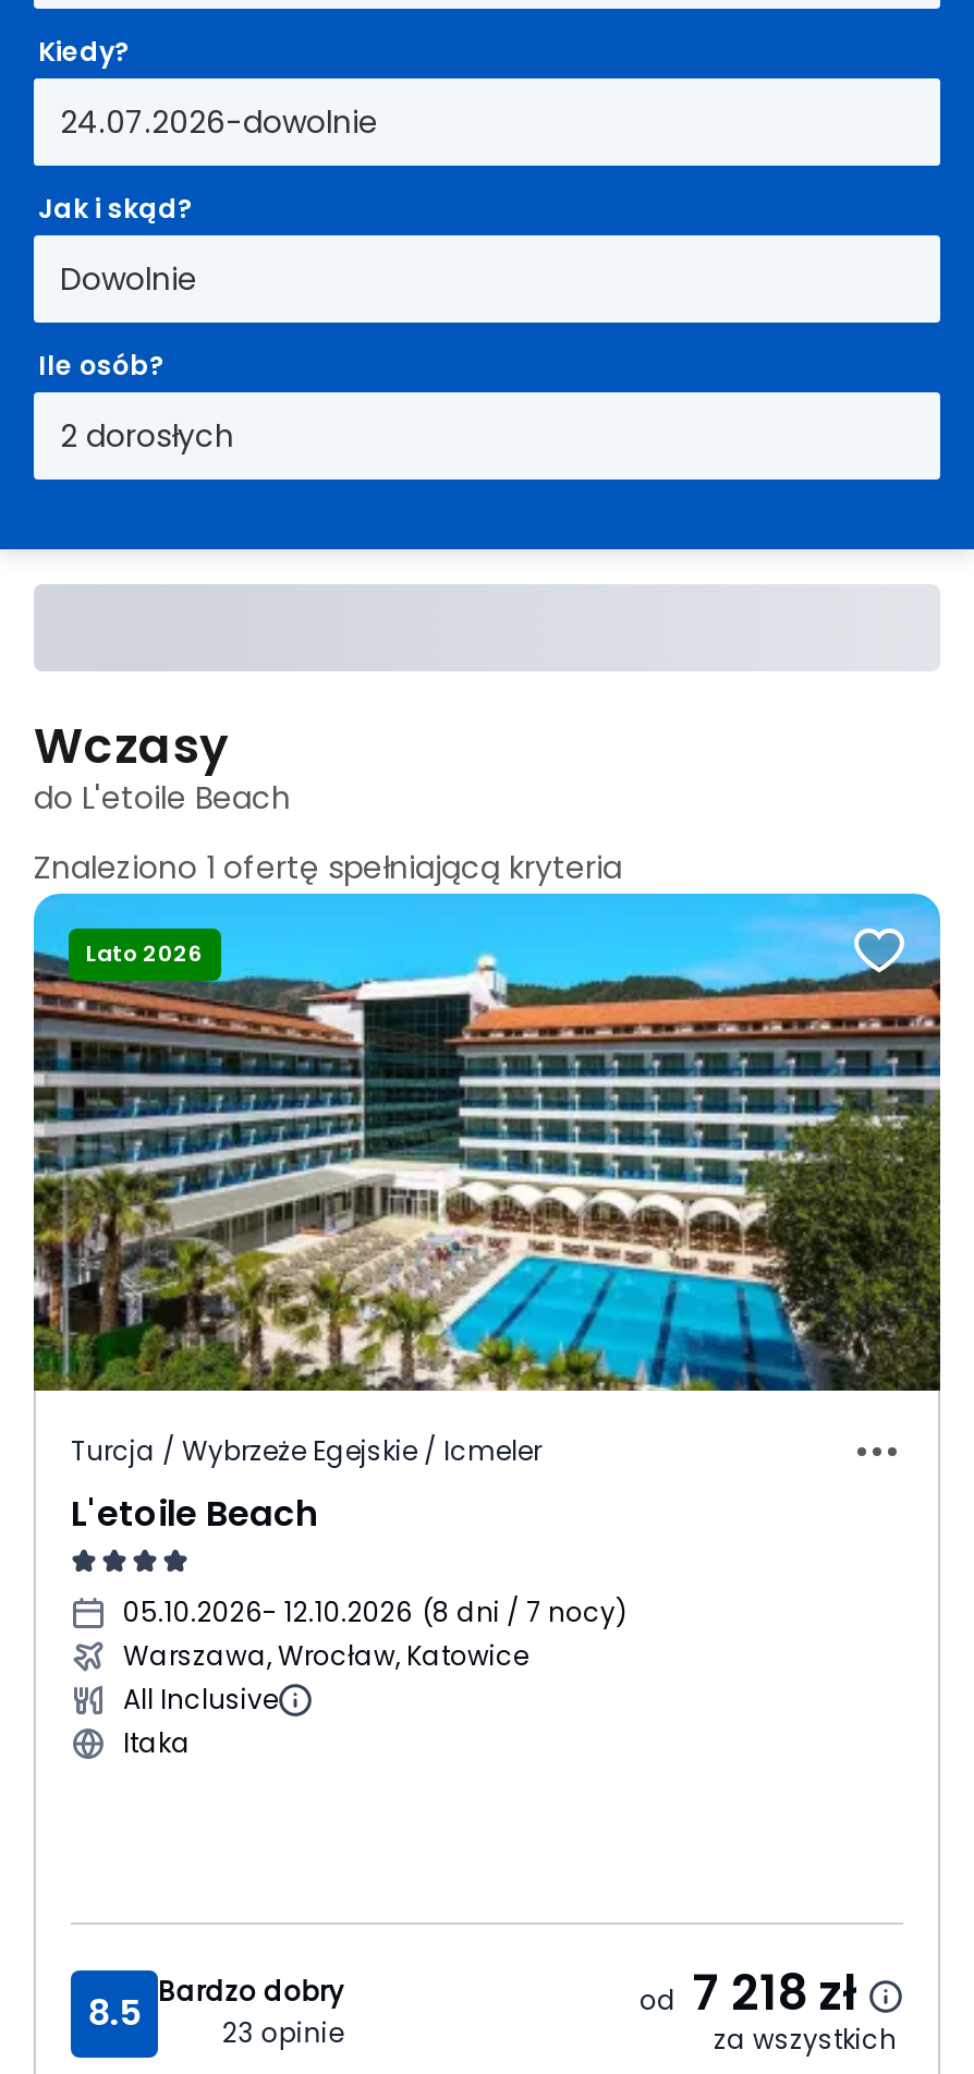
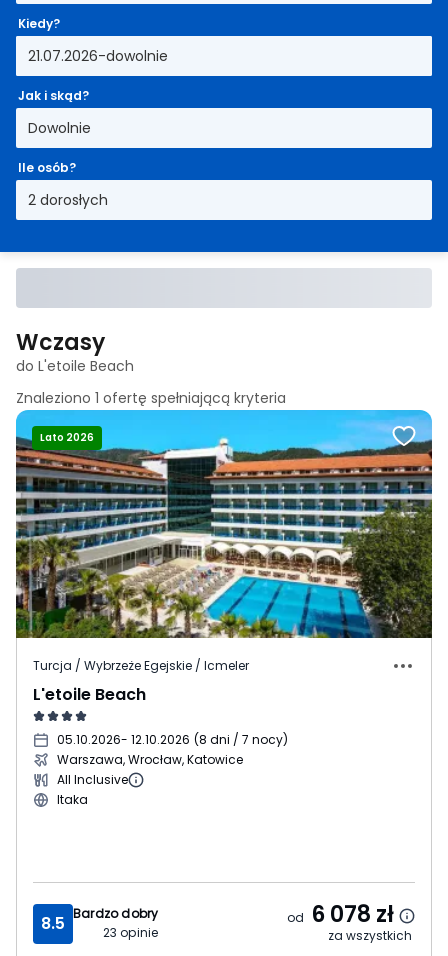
- 24.07.2026-dowolnie
+ 21.07.2026-dowolnie

- od 7 218 zł
+ od 6 078 zł
